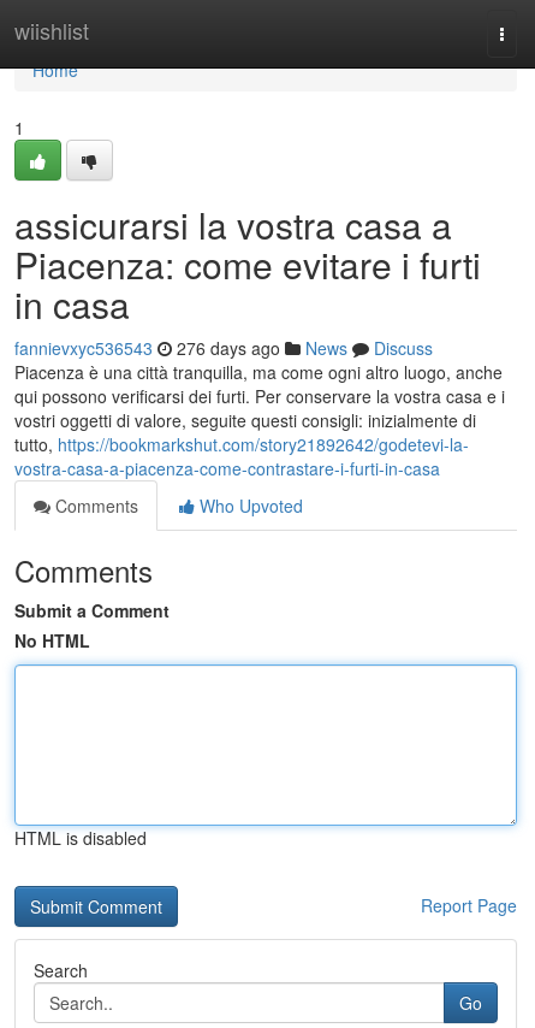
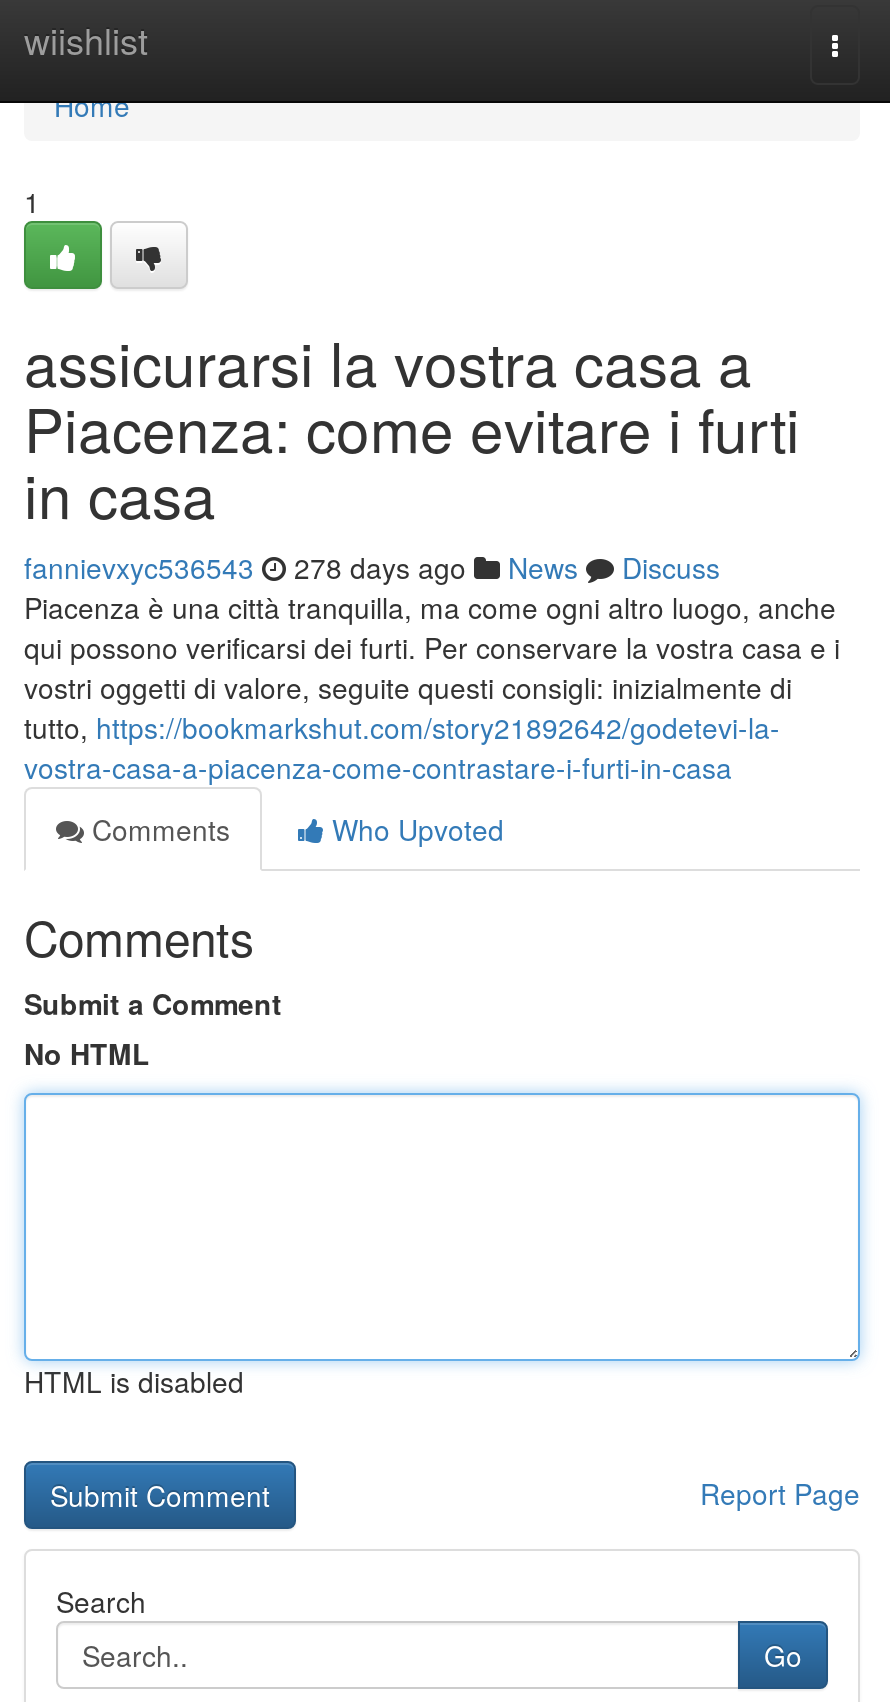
- fannievxyc536543 276 days ago News Discuss
+ fannievxyc536543 278 days ago News Discuss
